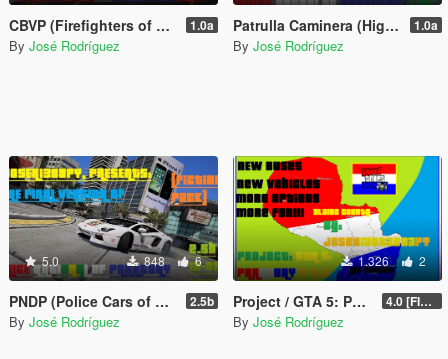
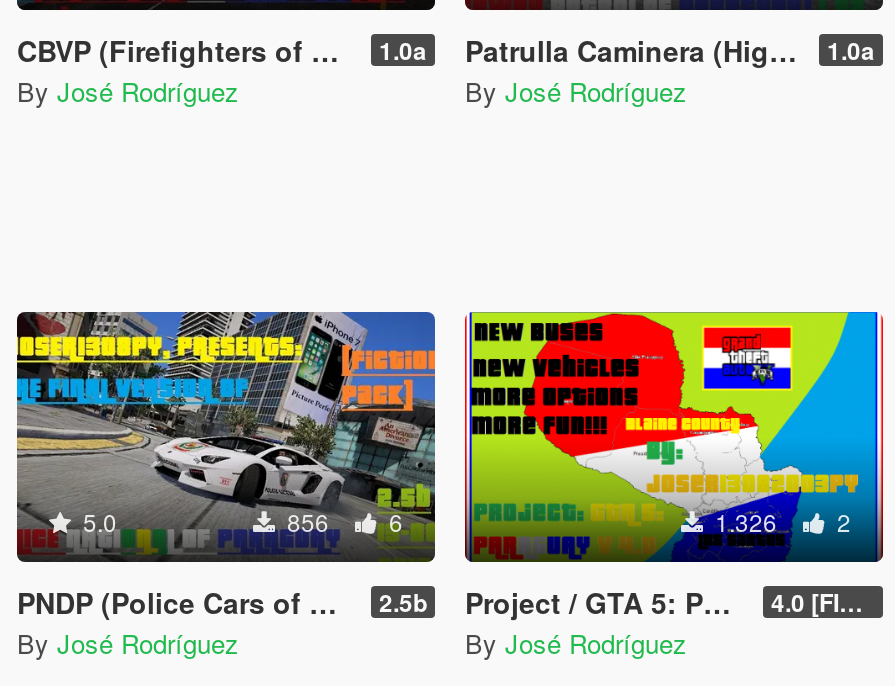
- 848 6
+ 856 6
